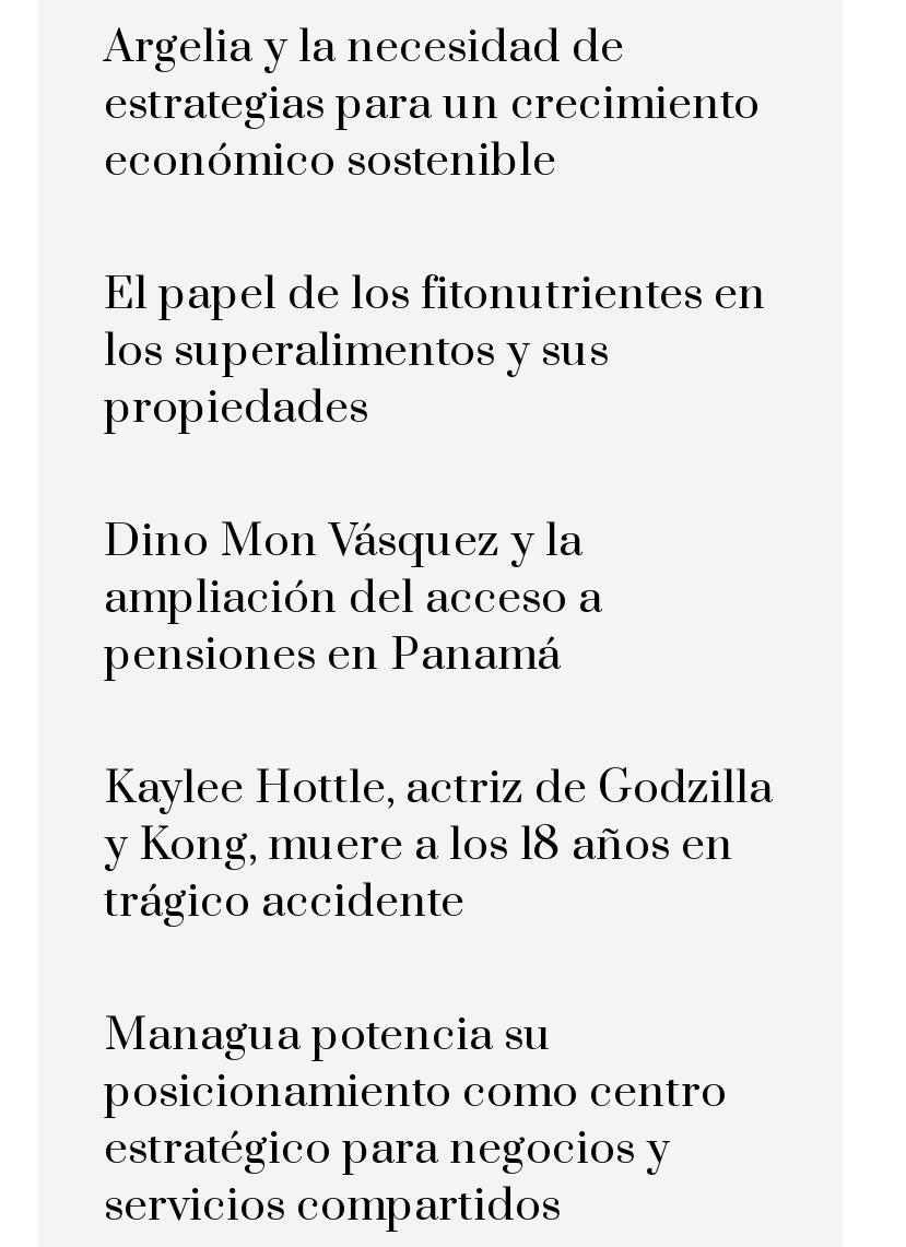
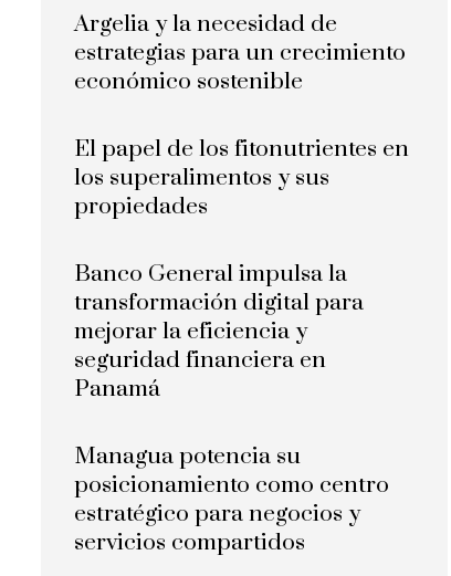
- Dino Mon Vásquez y la
- ampliación del acceso a
- pensiones en Panamá
- Kaylee Hottle, actriz de Godzilla
- y Kong, muere a los 18 años en
- trágico accidente
+ Banco General impulsa la
+ transformación digital para
+ mejorar la eficiencia y
+ seguridad financiera en
+ Panamá
